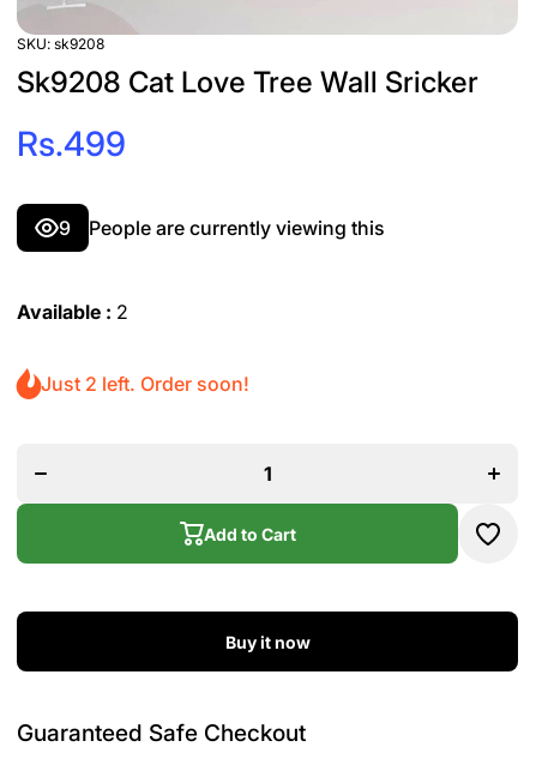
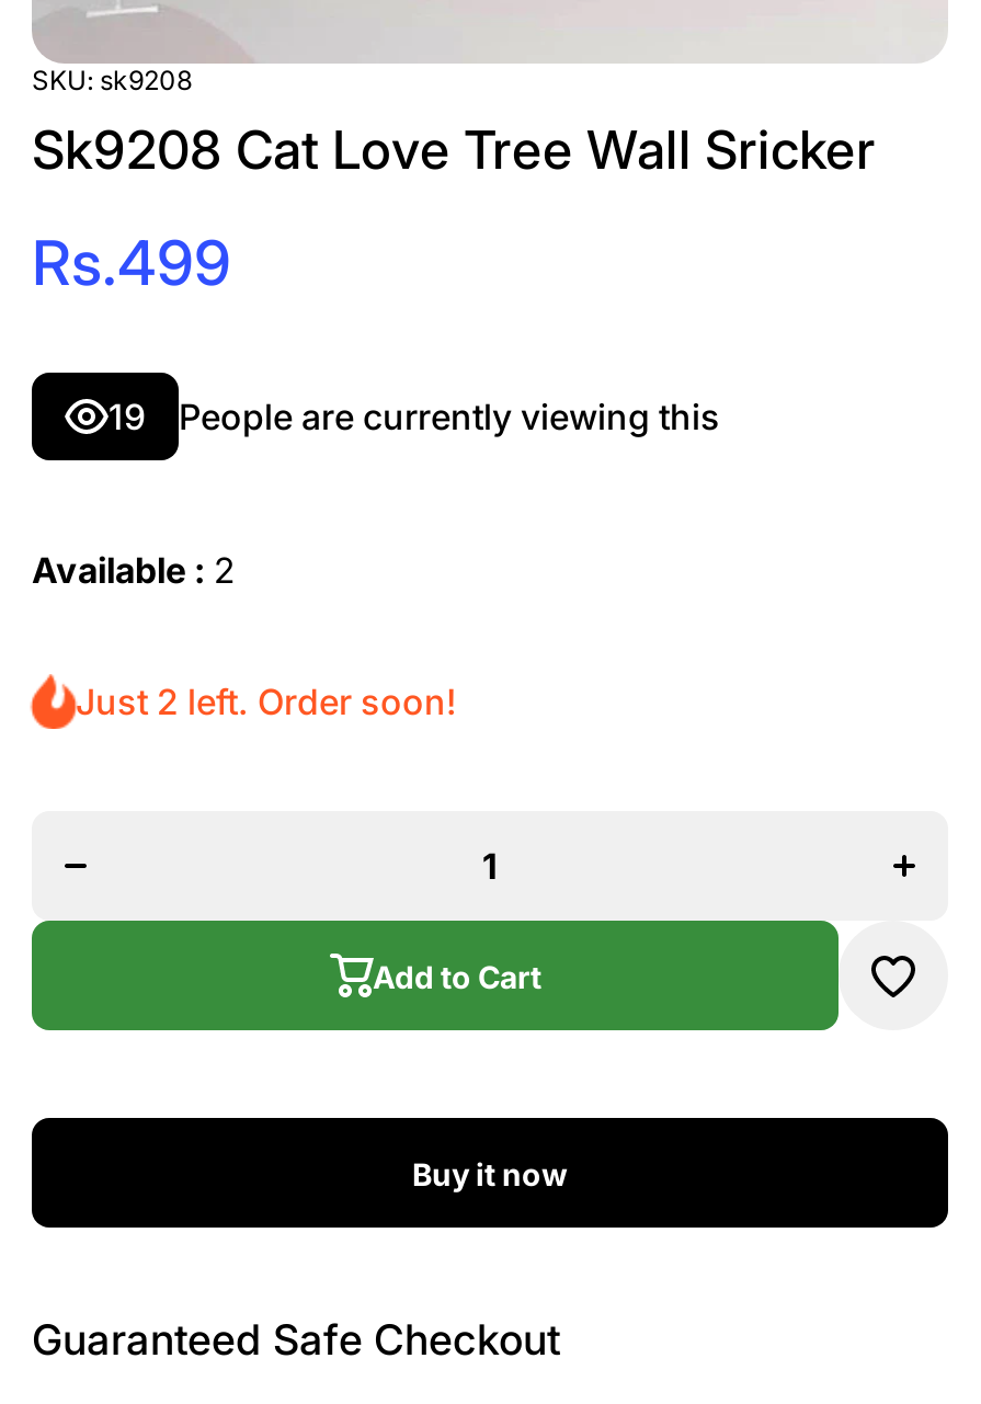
- 9 People are currently viewing this
+ 19 People are currently viewing this
